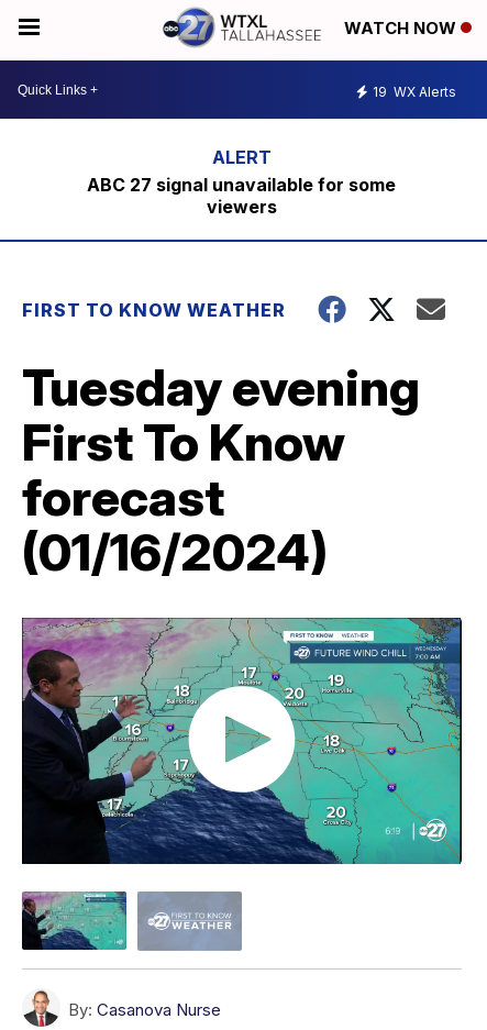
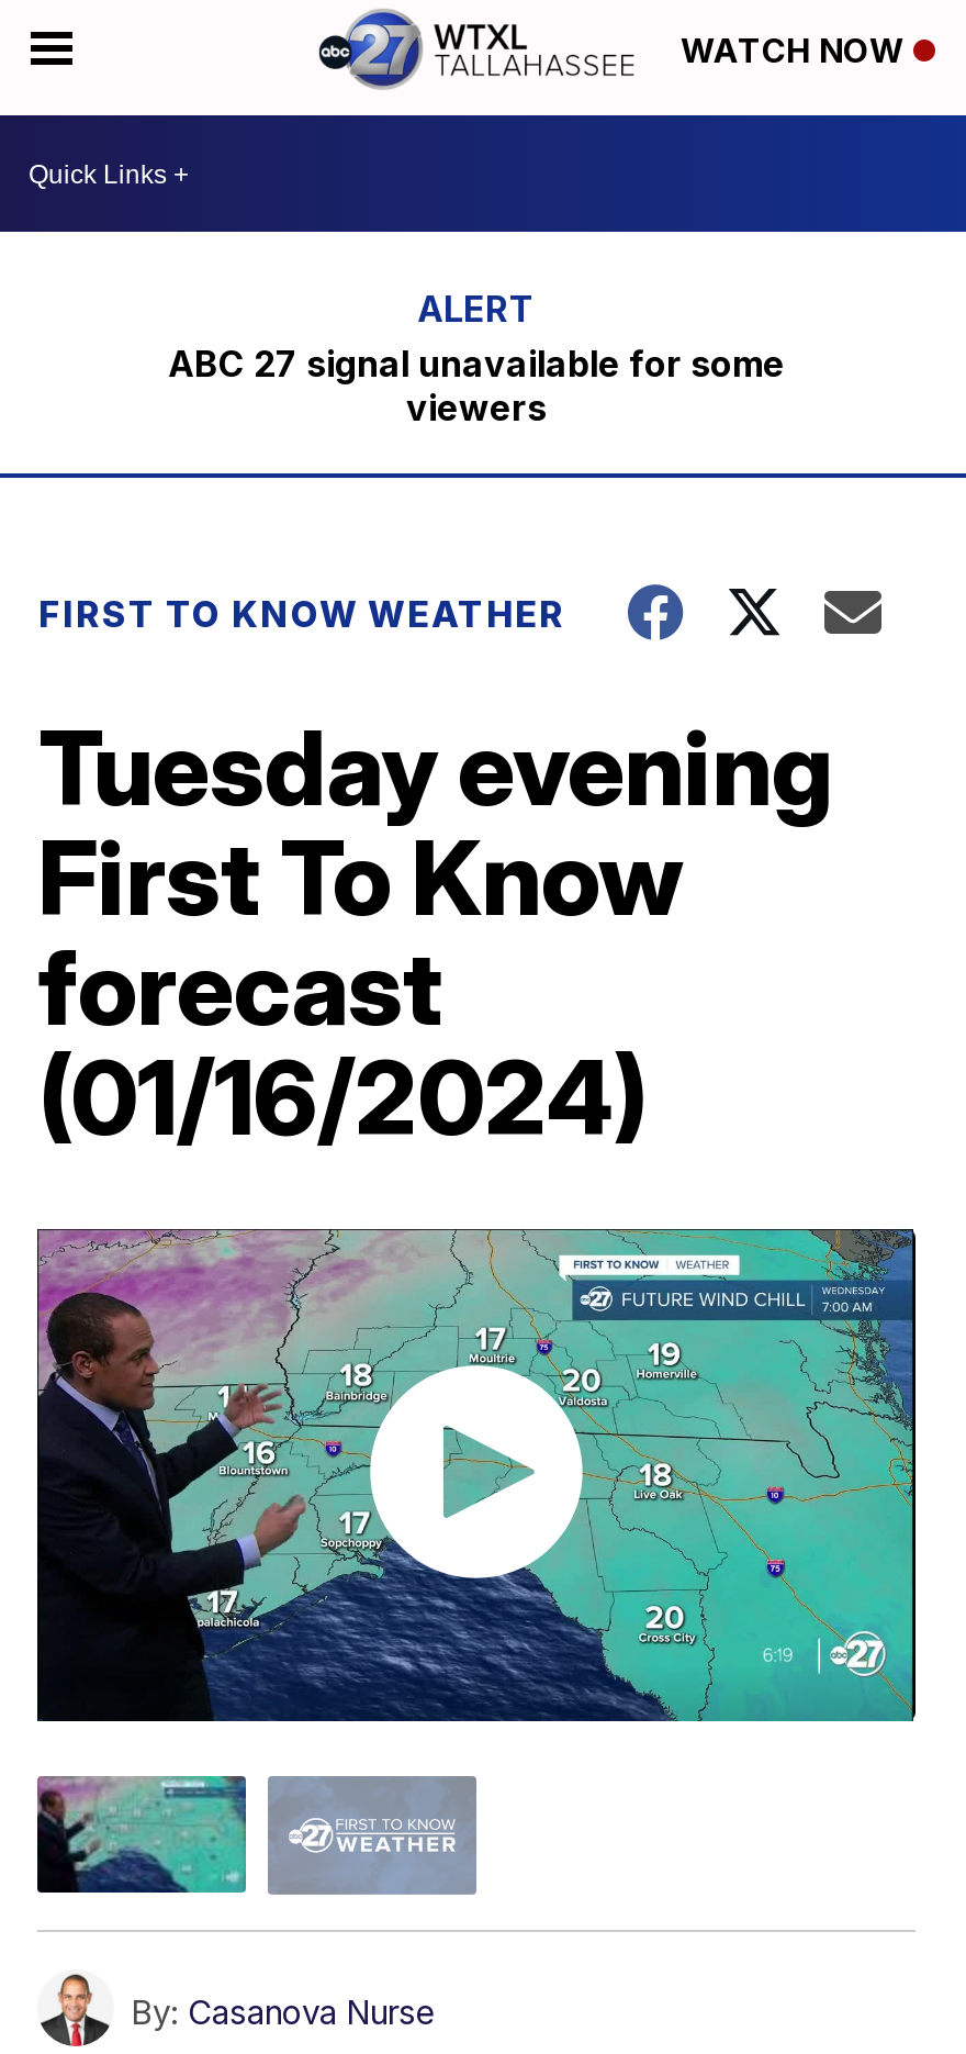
- 19 WX Alerts
